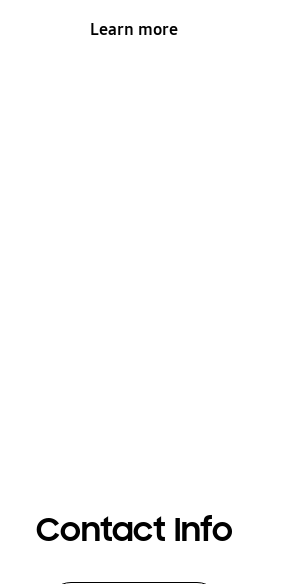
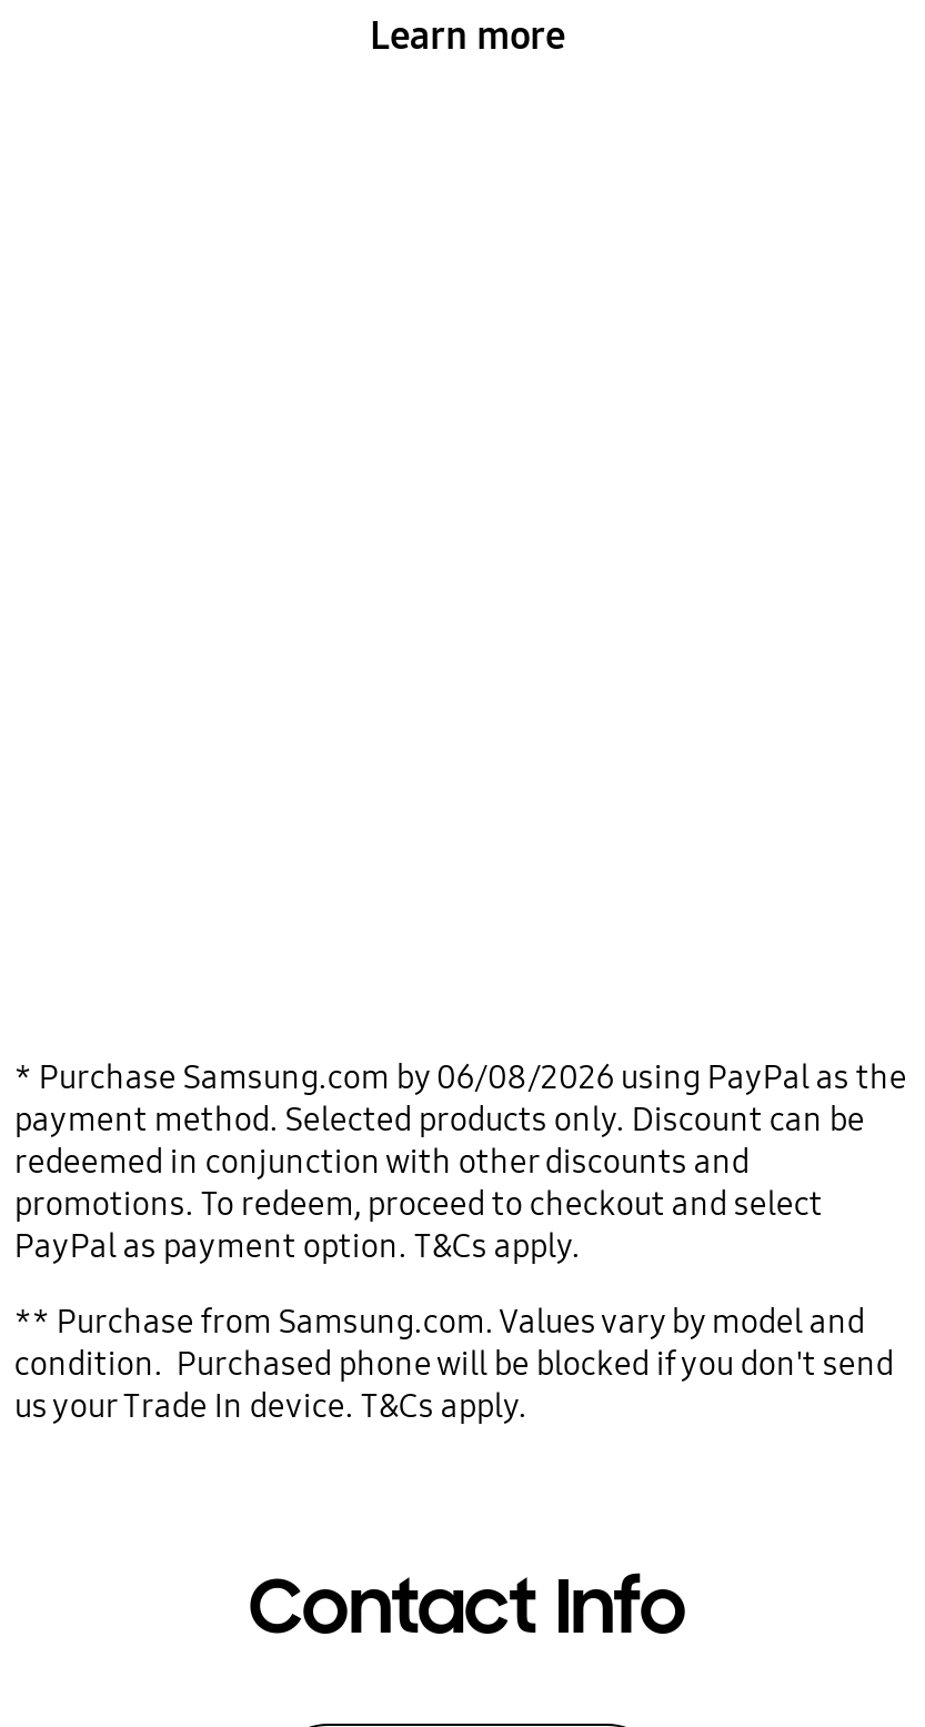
+ * Purchase Samsung.com by 06/08/2026 using PayPal as the
+ payment method. Selected products only. Discount can be
+ redeemed in conjunction with other discounts and
+ promotions. To redeem, proceed to checkout and select
+ PayPal as payment option. T&Cs apply.
+ ** Purchase from Samsung.com. Values vary by model and
+ condition. Purchased phone will be blocked if you don't send
+ us your Trade In device. T&Cs apply.
